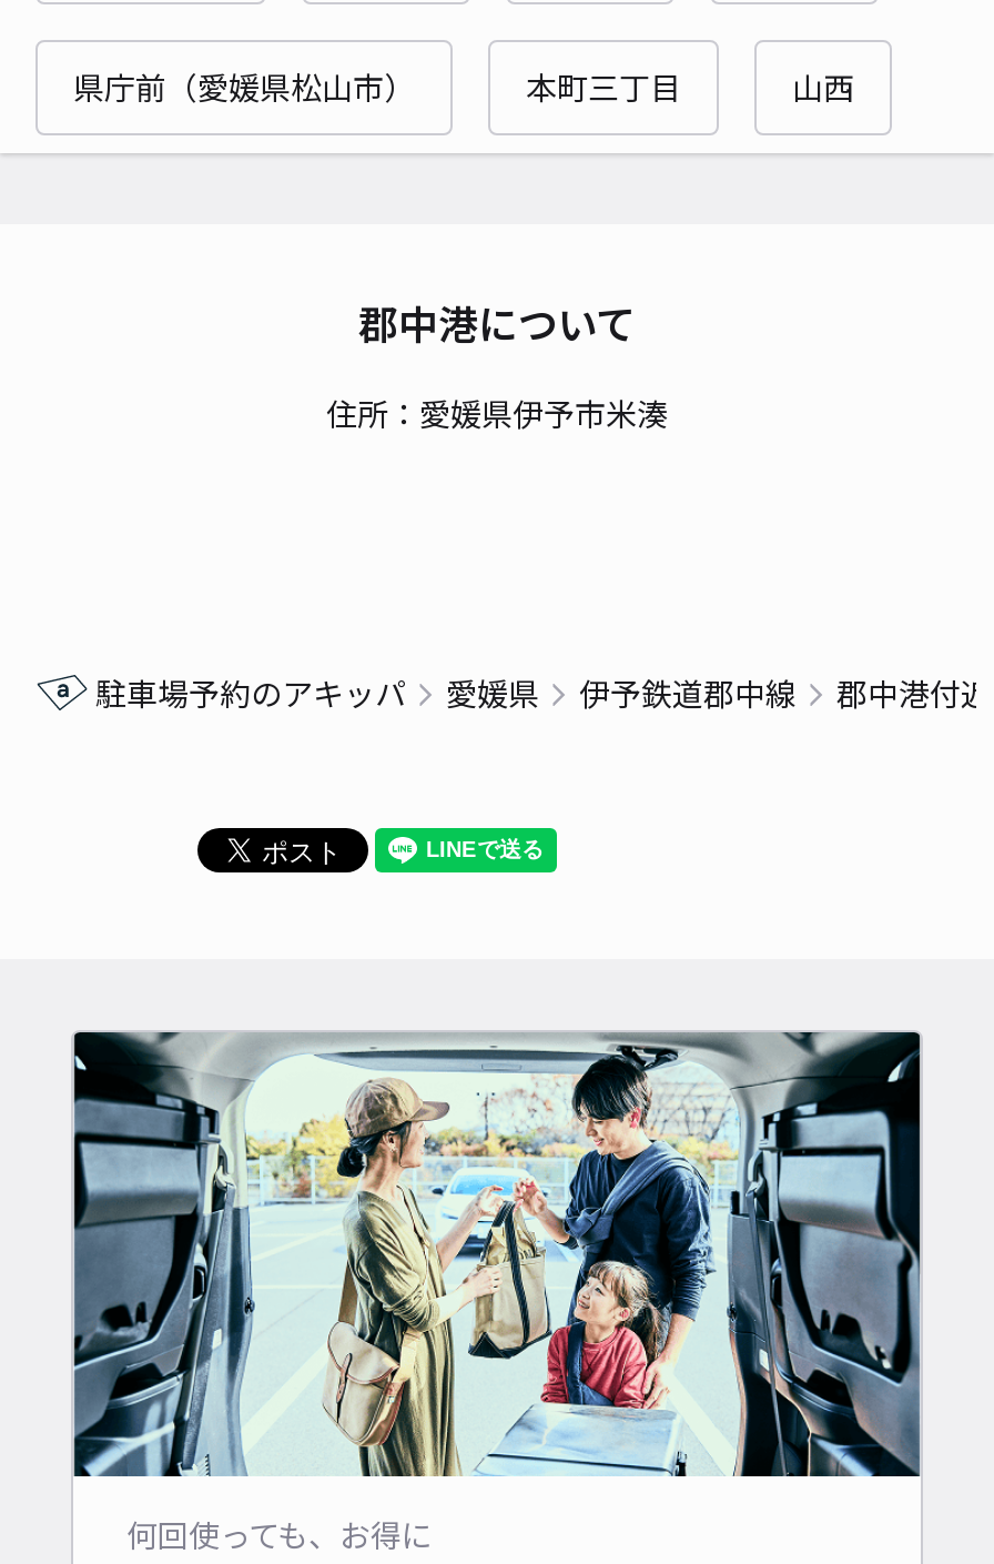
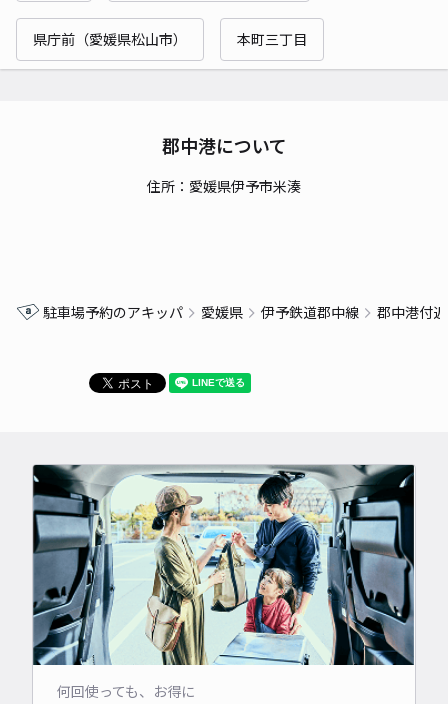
- 山西
